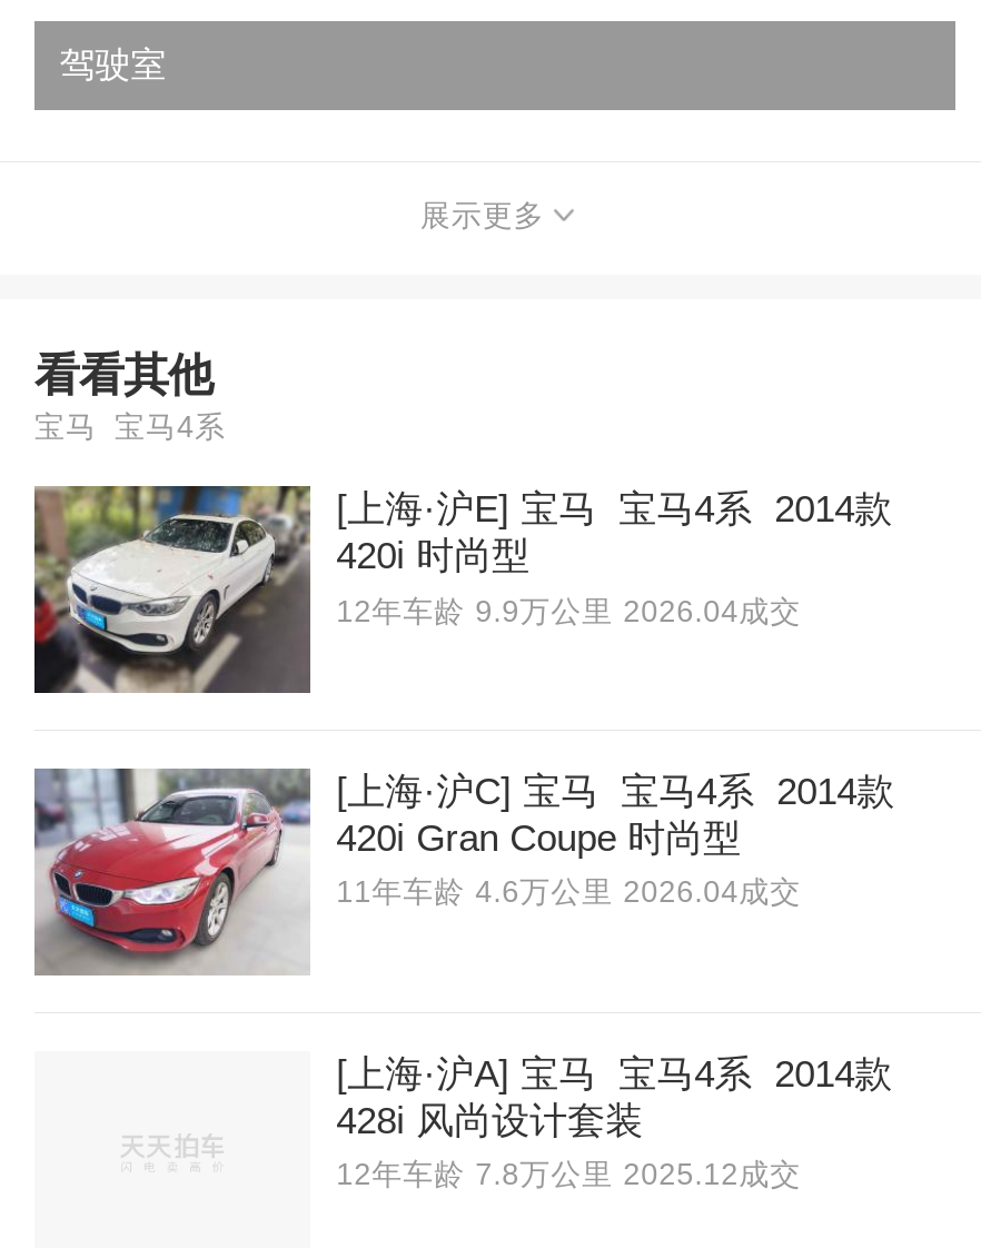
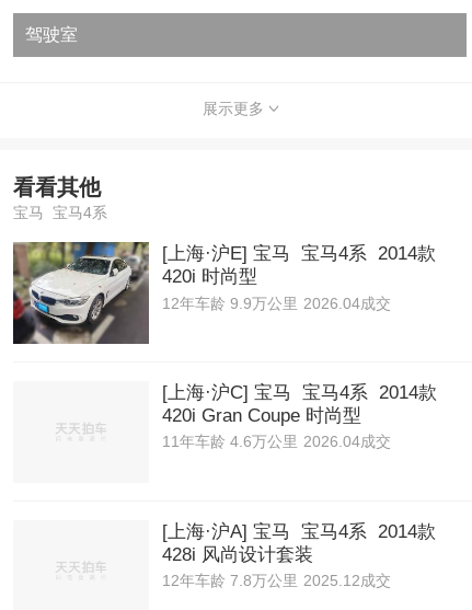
- [image]
